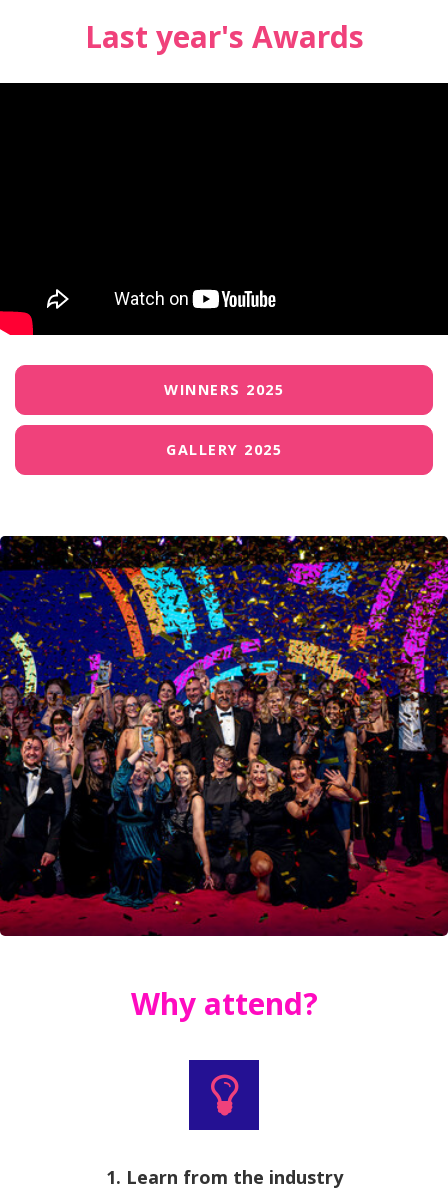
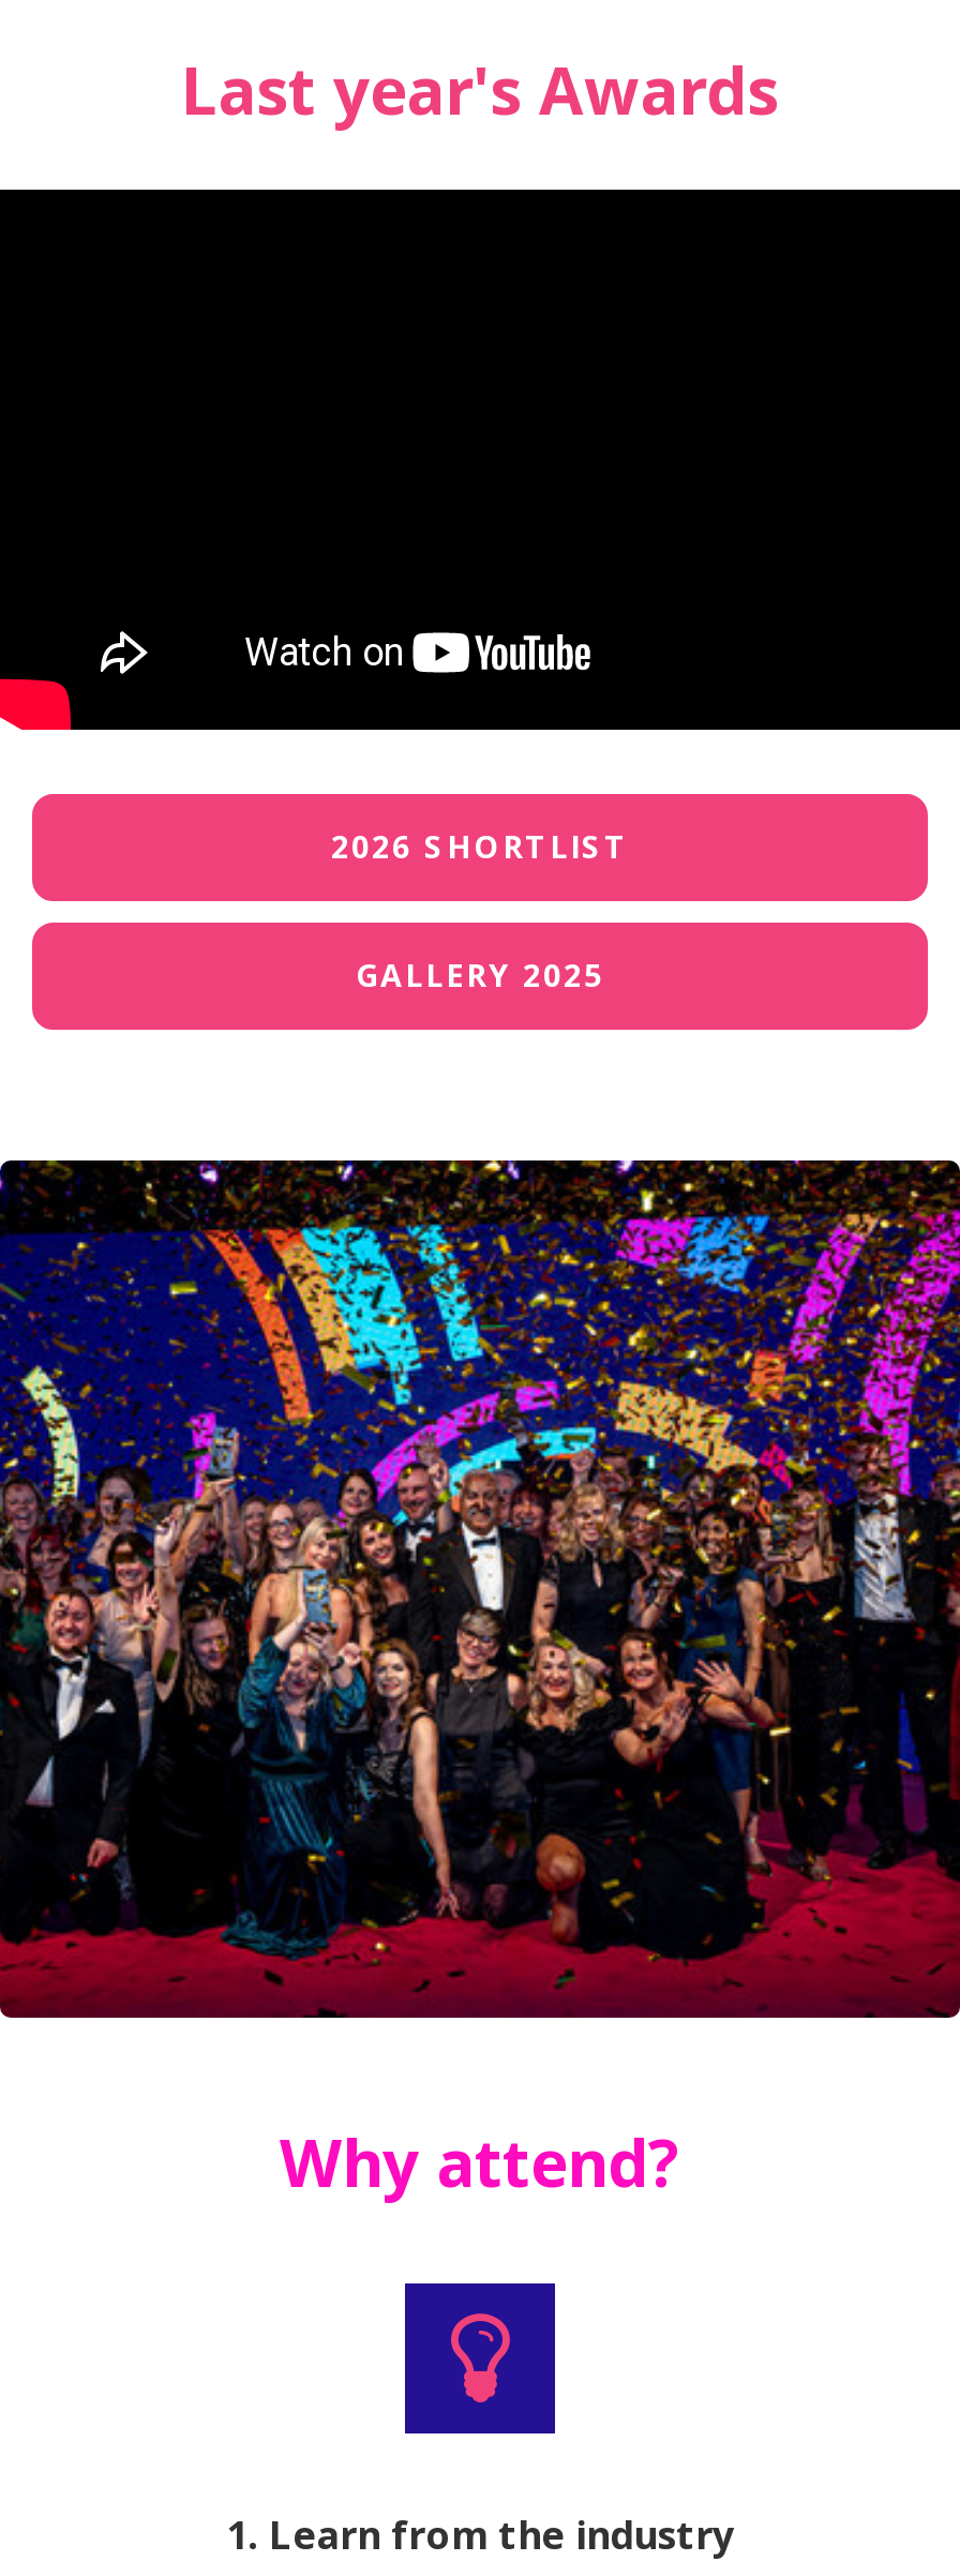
- WINNERS 2025
+ 2026 SHORTLIST
